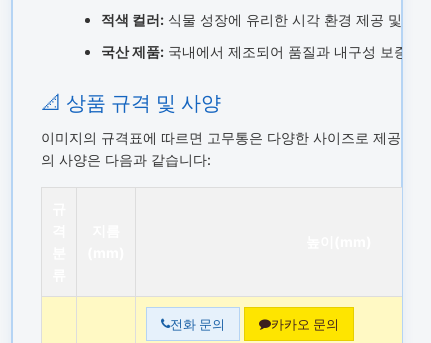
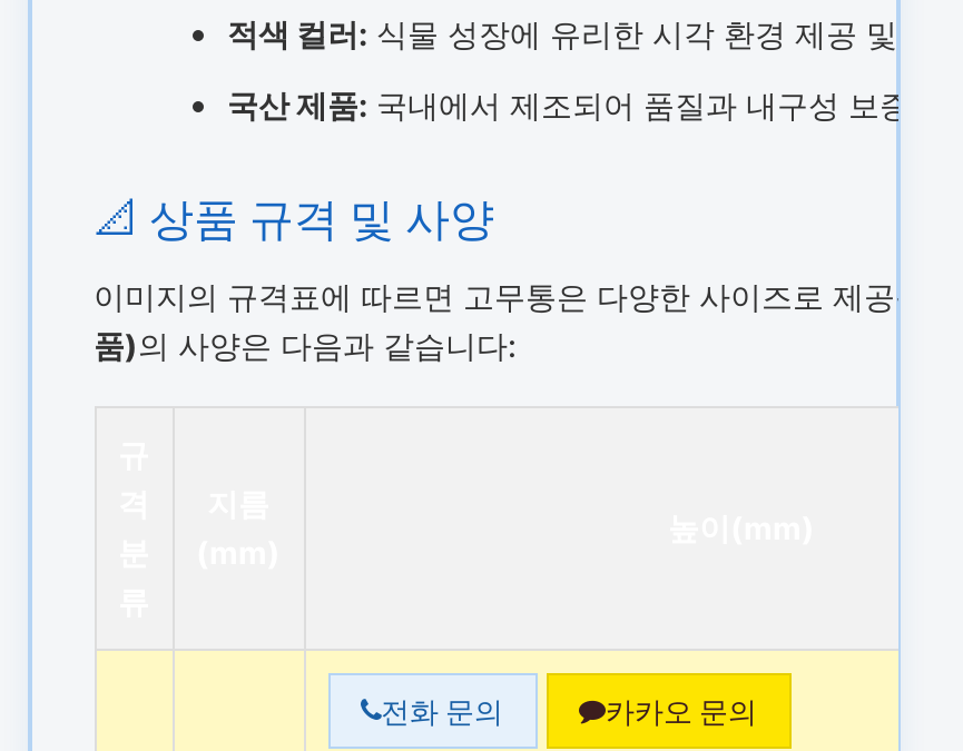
- 의 사양은 다음과 같습니다:
+ 품)의 사양은 다음과 같습니다:
